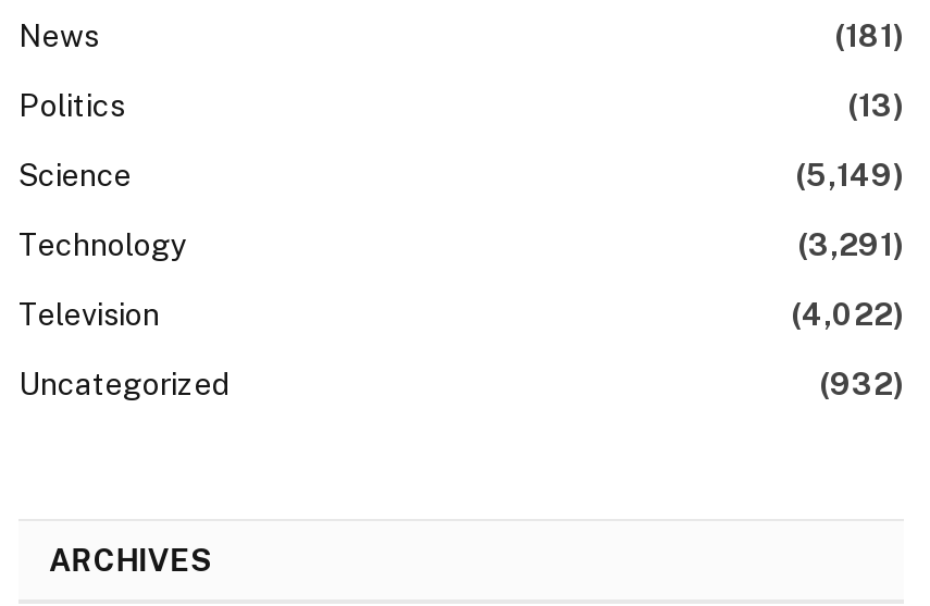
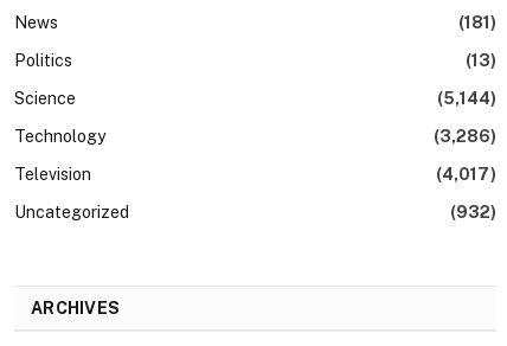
- (5,149)
+ (5,144)

- (3,291)
+ (3,286)

- (4,022)
+ (4,017)
